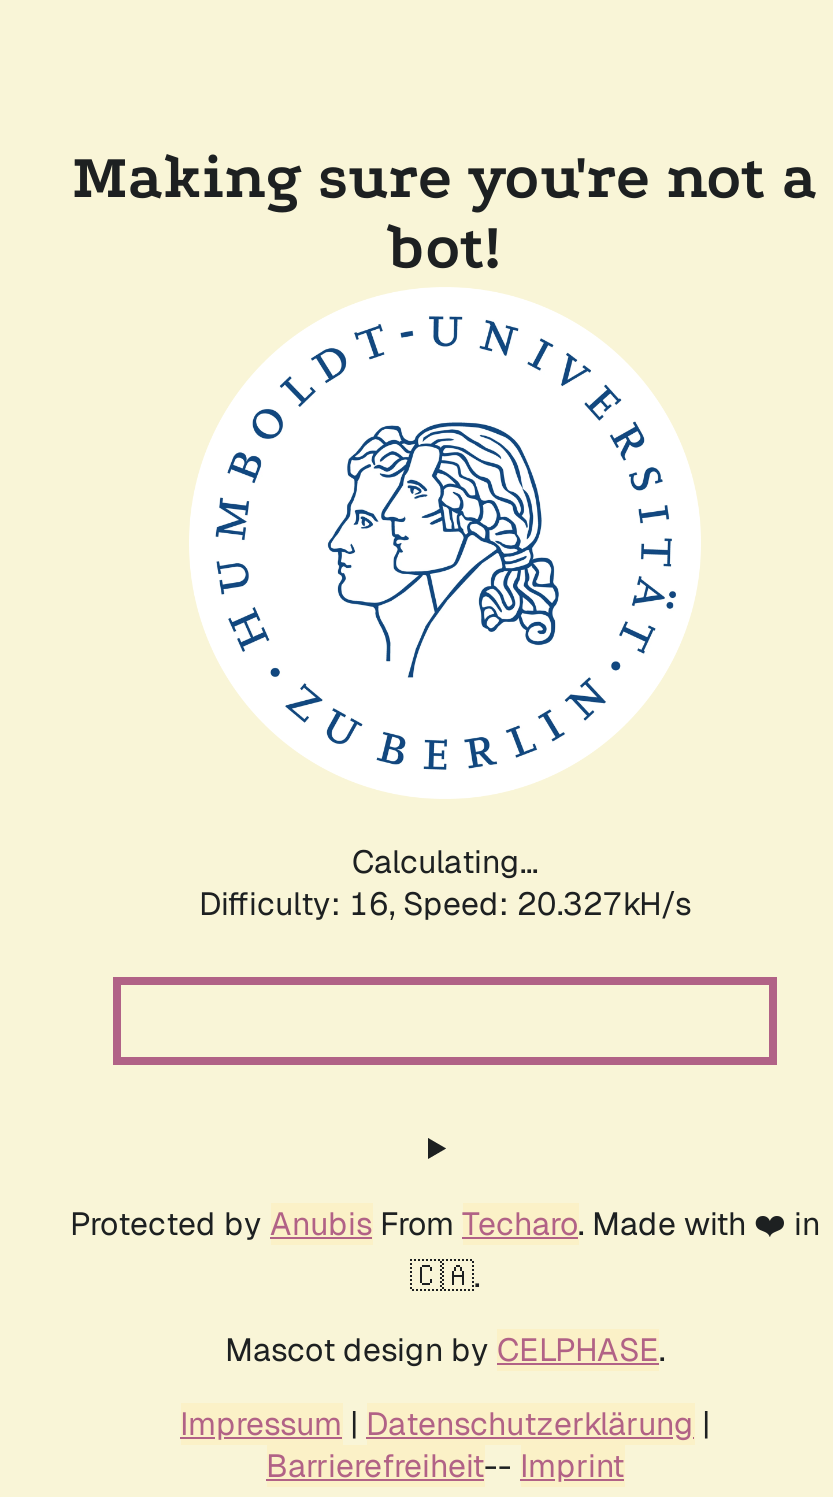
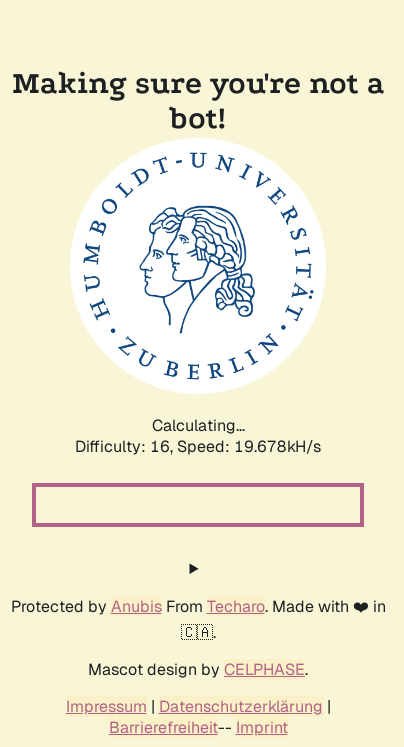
- Difficulty: 16, Speed: 20.327kH/s
+ Difficulty: 16, Speed: 19.678kH/s
